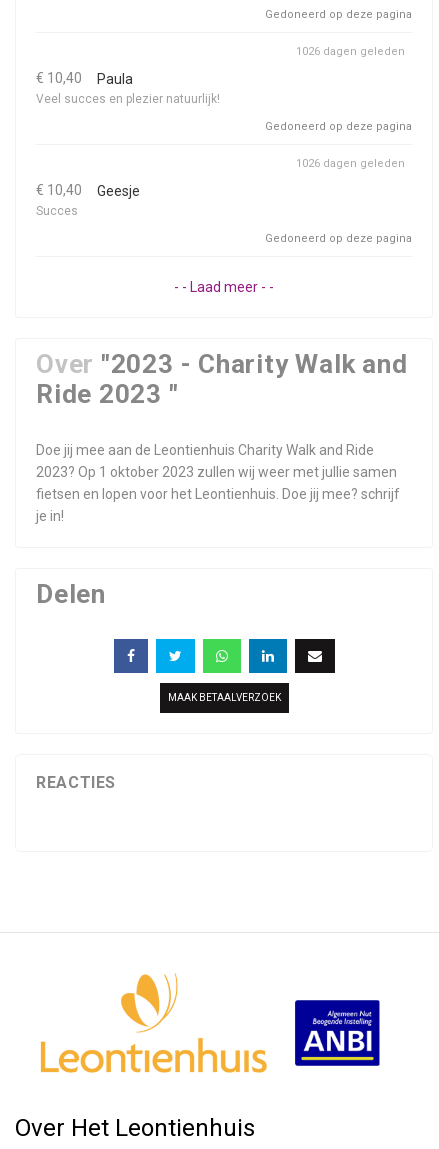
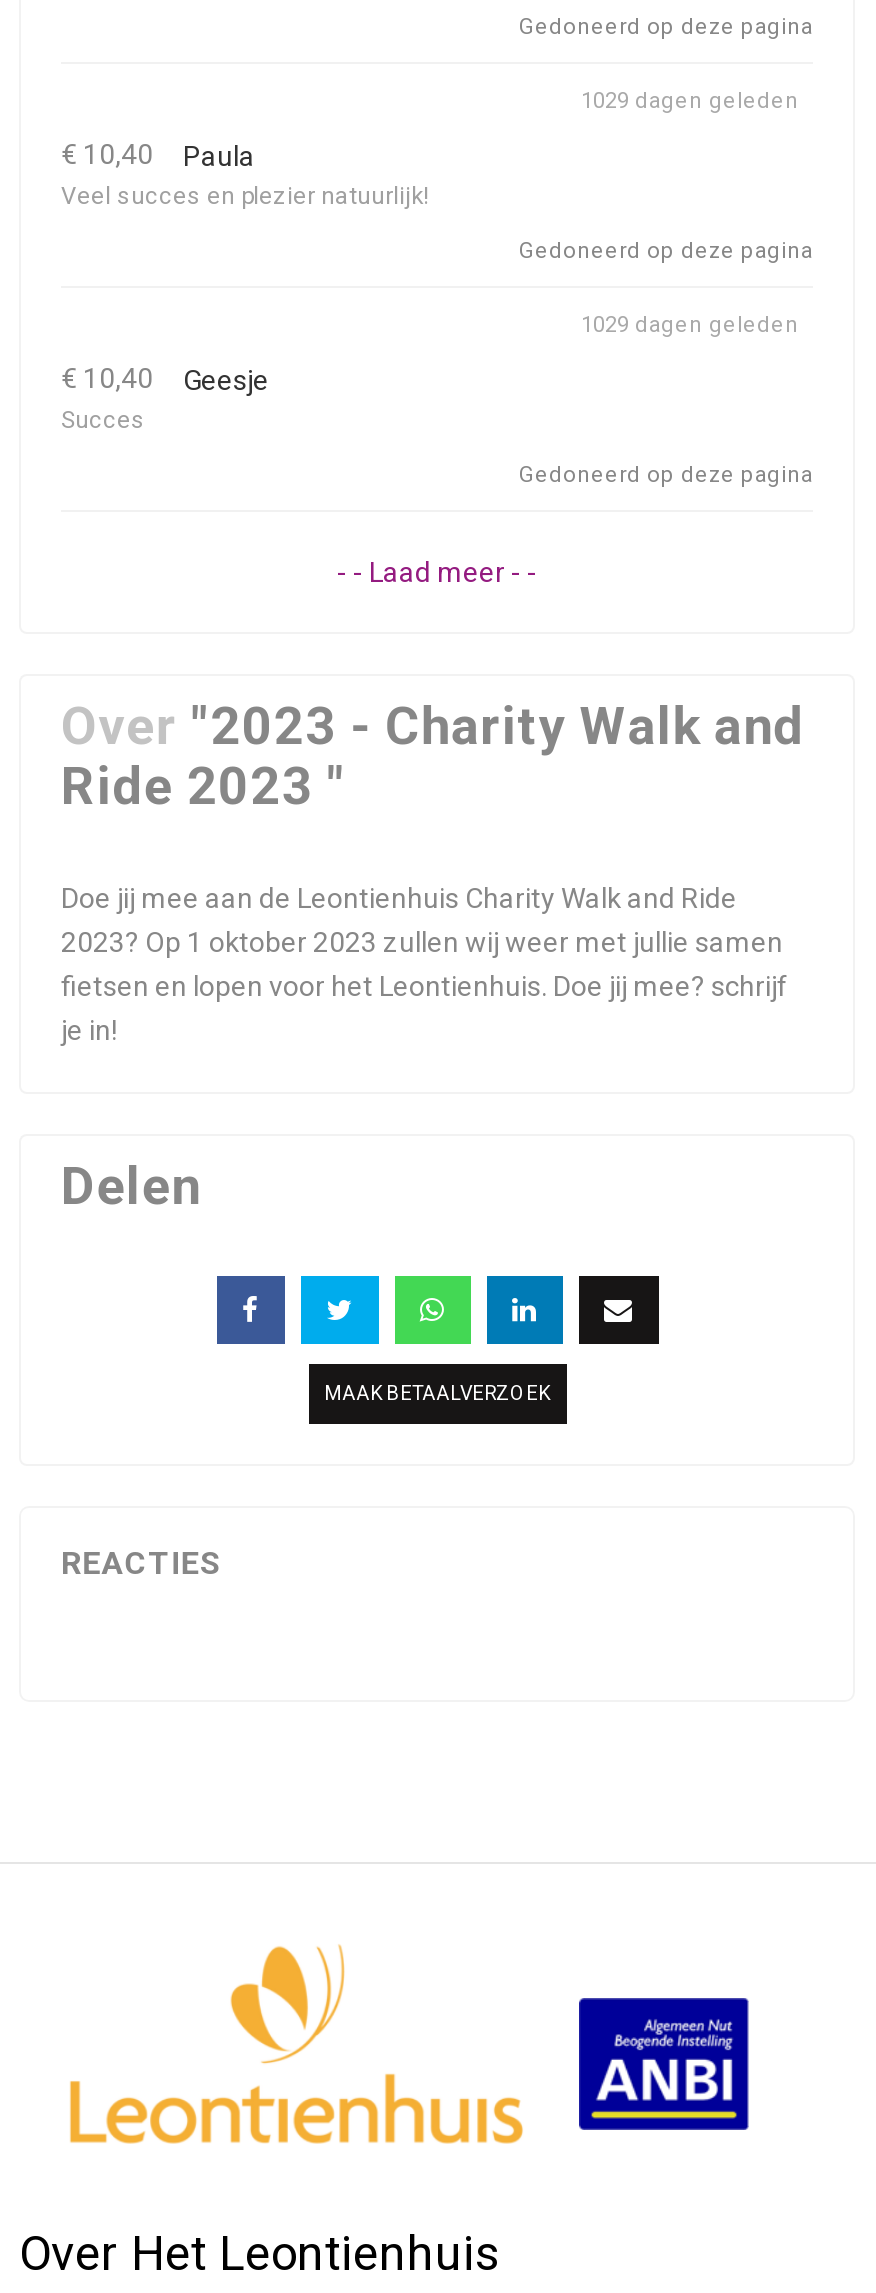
- 1026 dagen geleden
+ 1029 dagen geleden

- 1026 dagen geleden
+ 1029 dagen geleden
